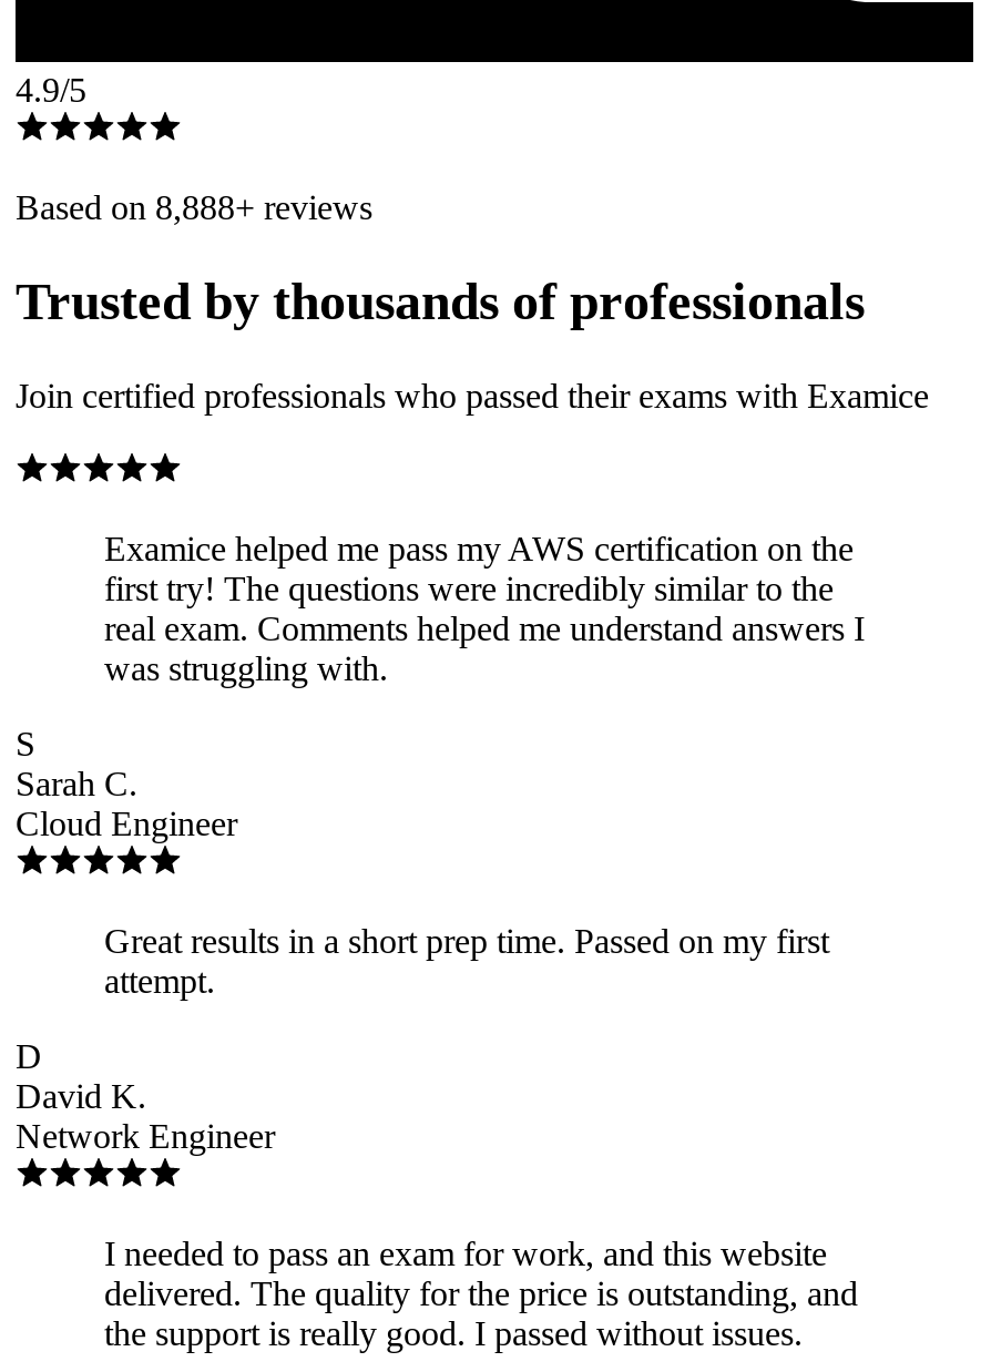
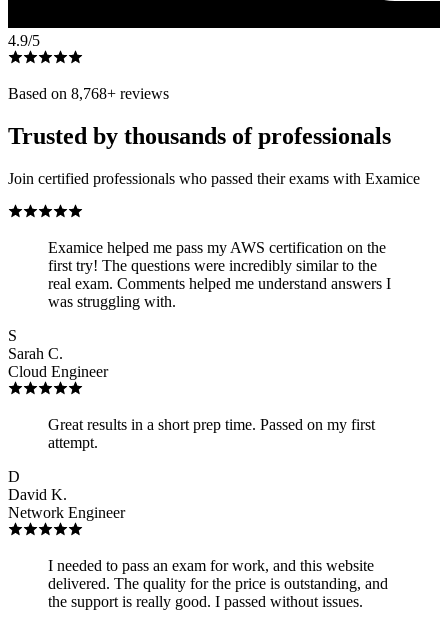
- Based on 8,888+ reviews
+ Based on 8,768+ reviews
